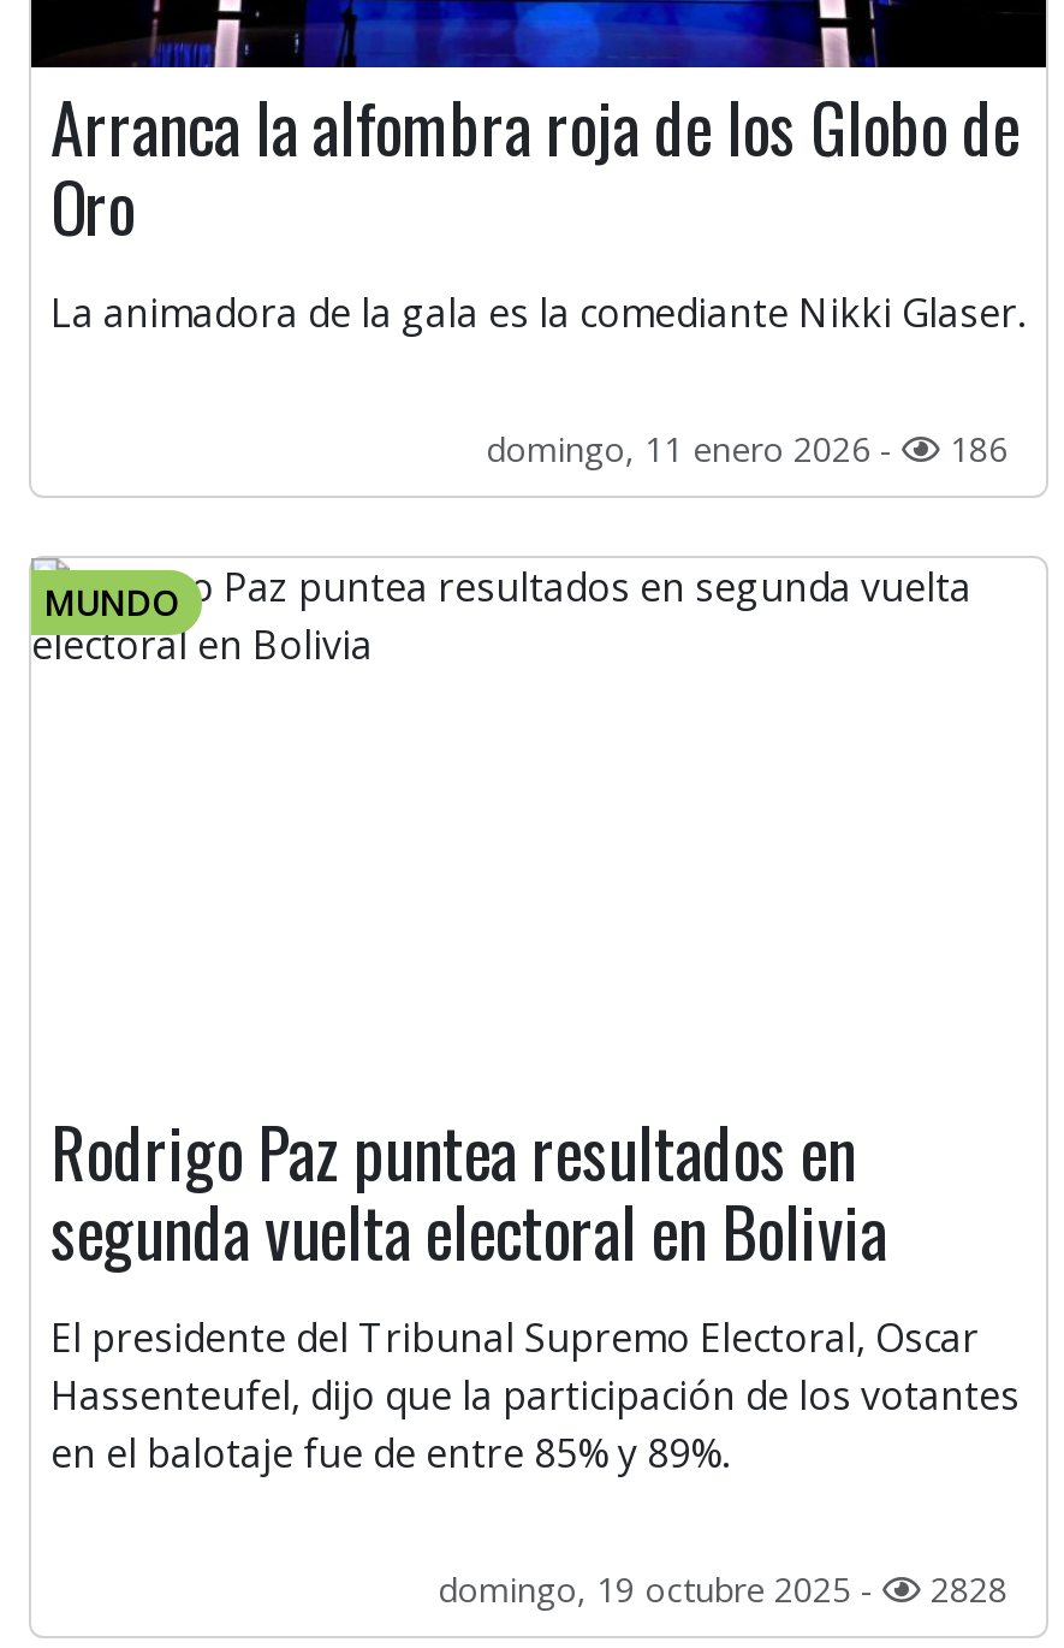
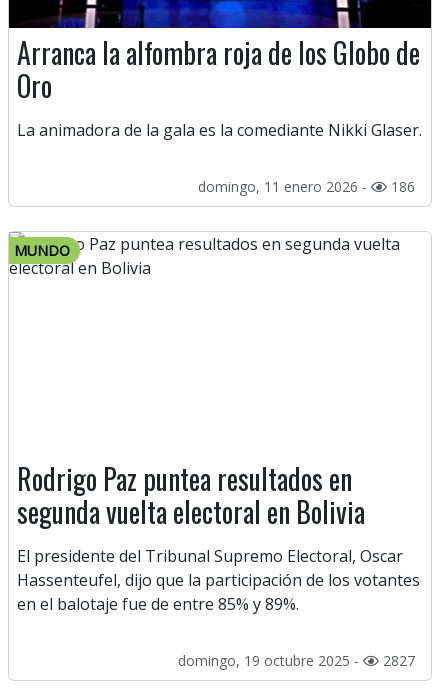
- domingo, 19 octubre 2025 - 2828
+ domingo, 19 octubre 2025 - 2827
